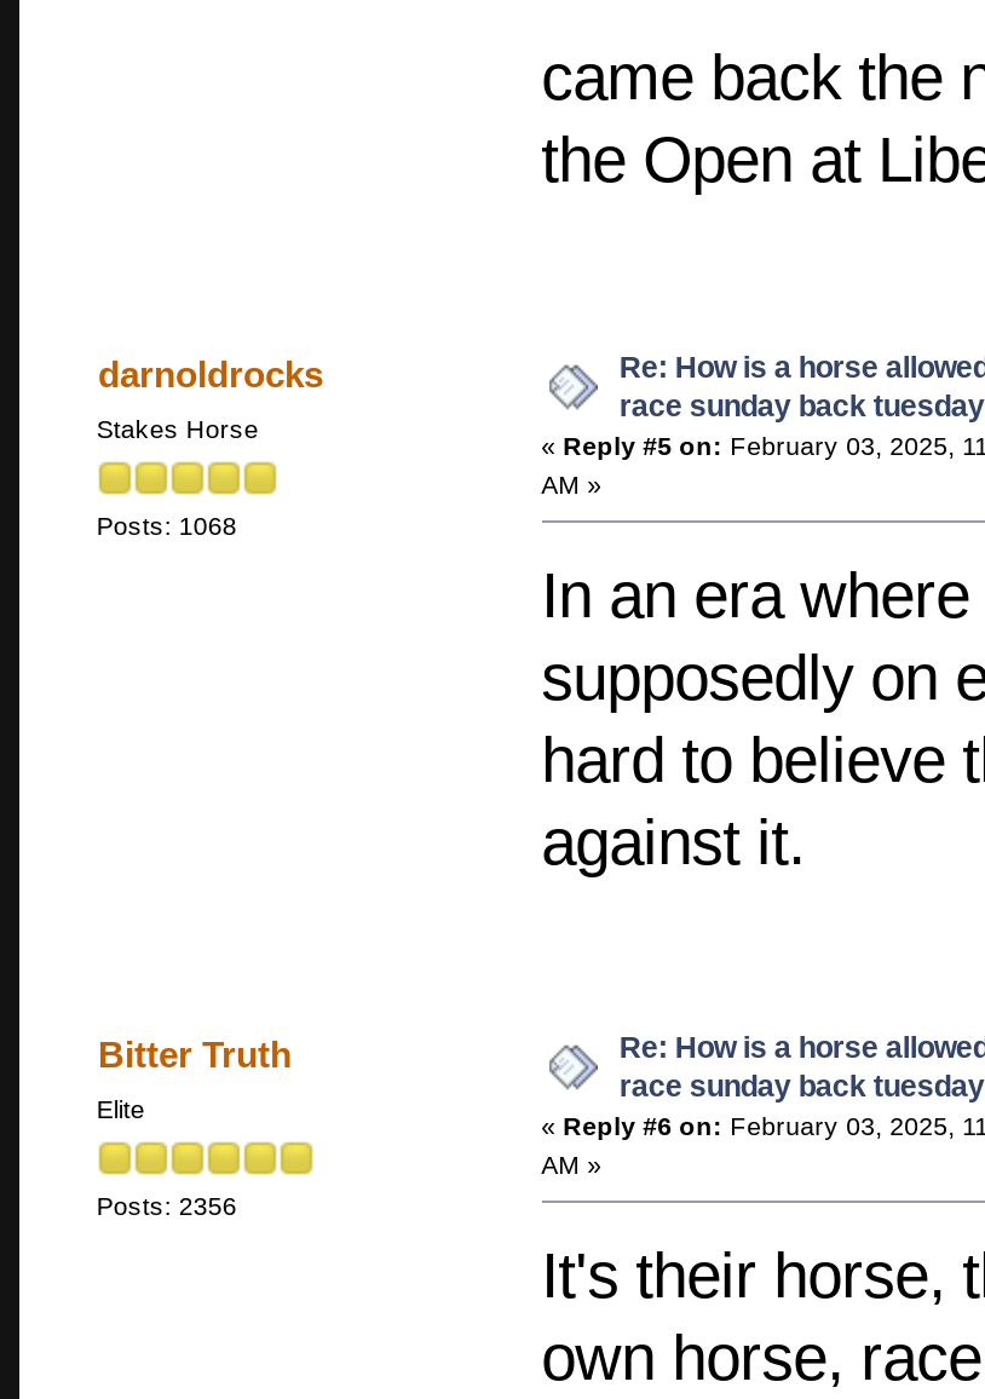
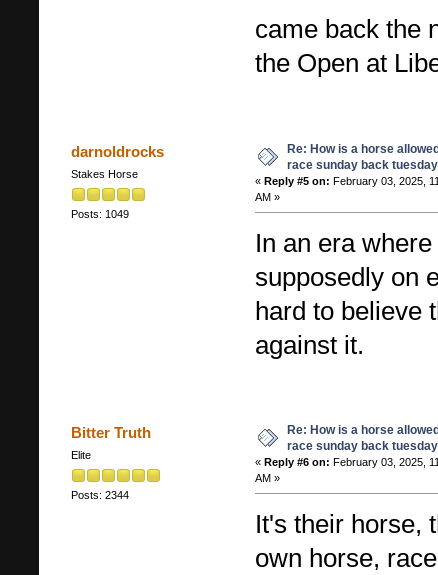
- Posts: 1068
+ Posts: 1049

- Posts: 2356
+ Posts: 2344
